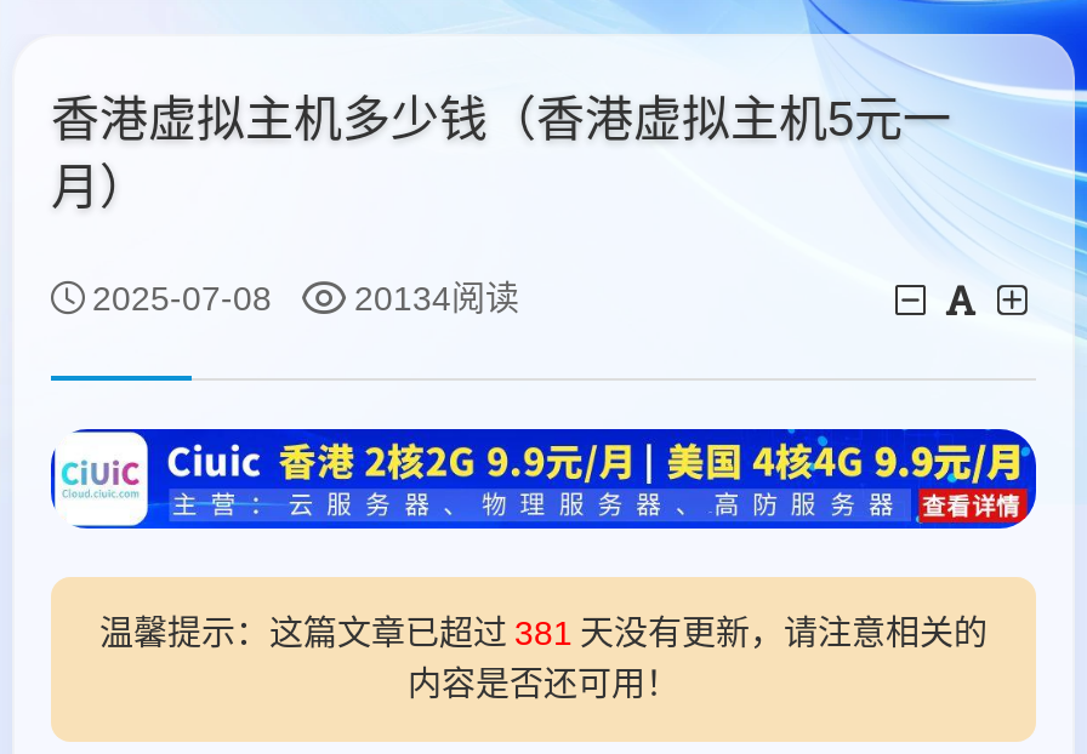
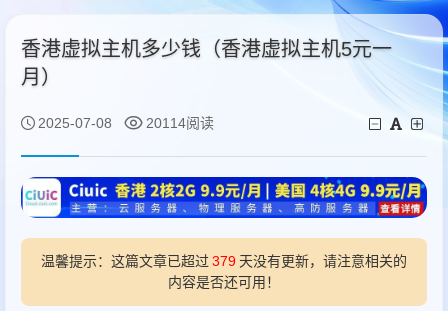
- 20134阅读
+ 20114阅读

- 温馨提示：这篇文章已超过 381 天没有更新，请注意相关的
+ 温馨提示：这篇文章已超过 379 天没有更新，请注意相关的
